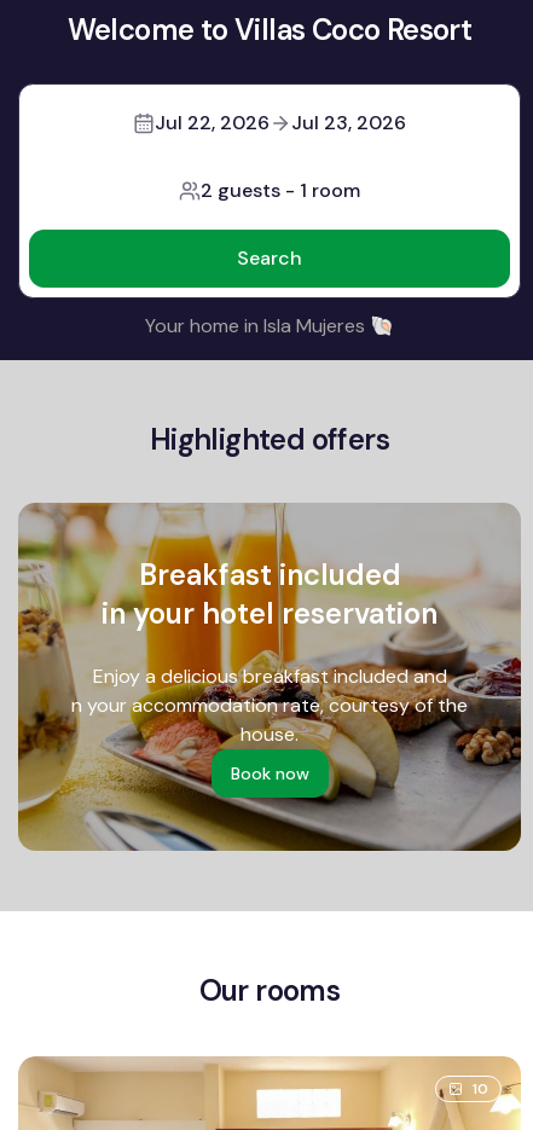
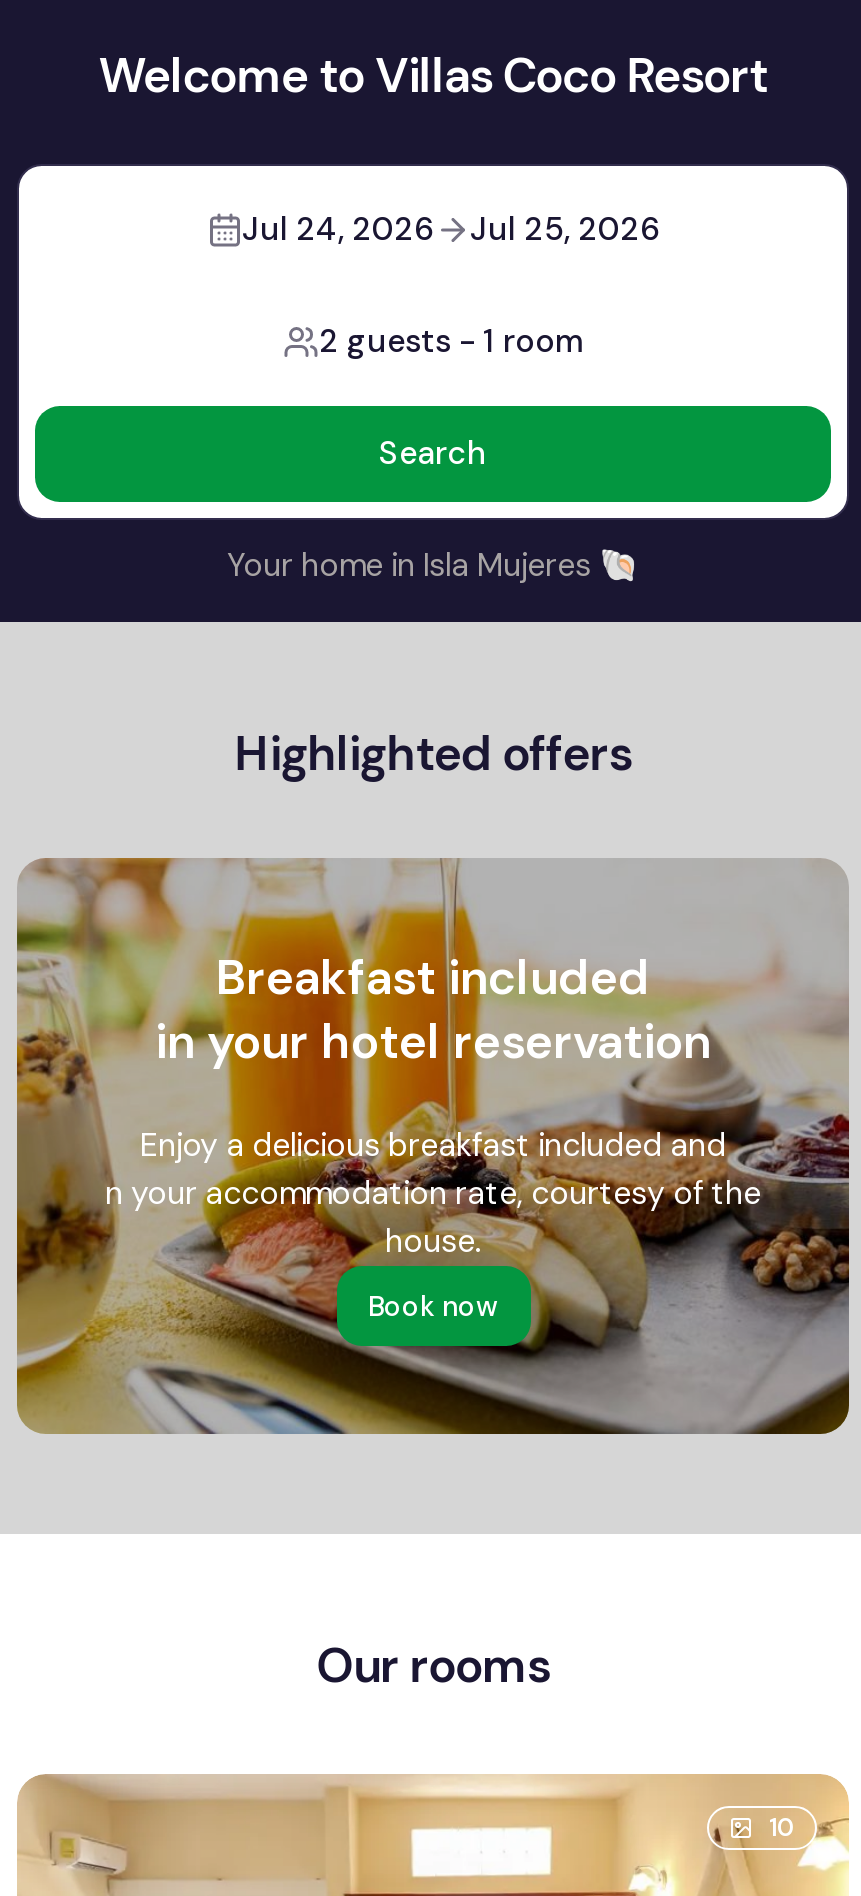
- Jul 22, 2026
+ Jul 24, 2026

- Jul 23, 2026
+ Jul 25, 2026
